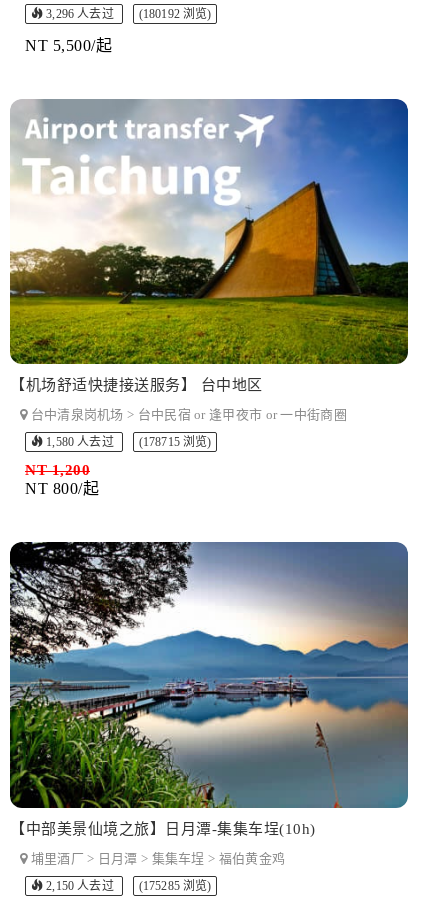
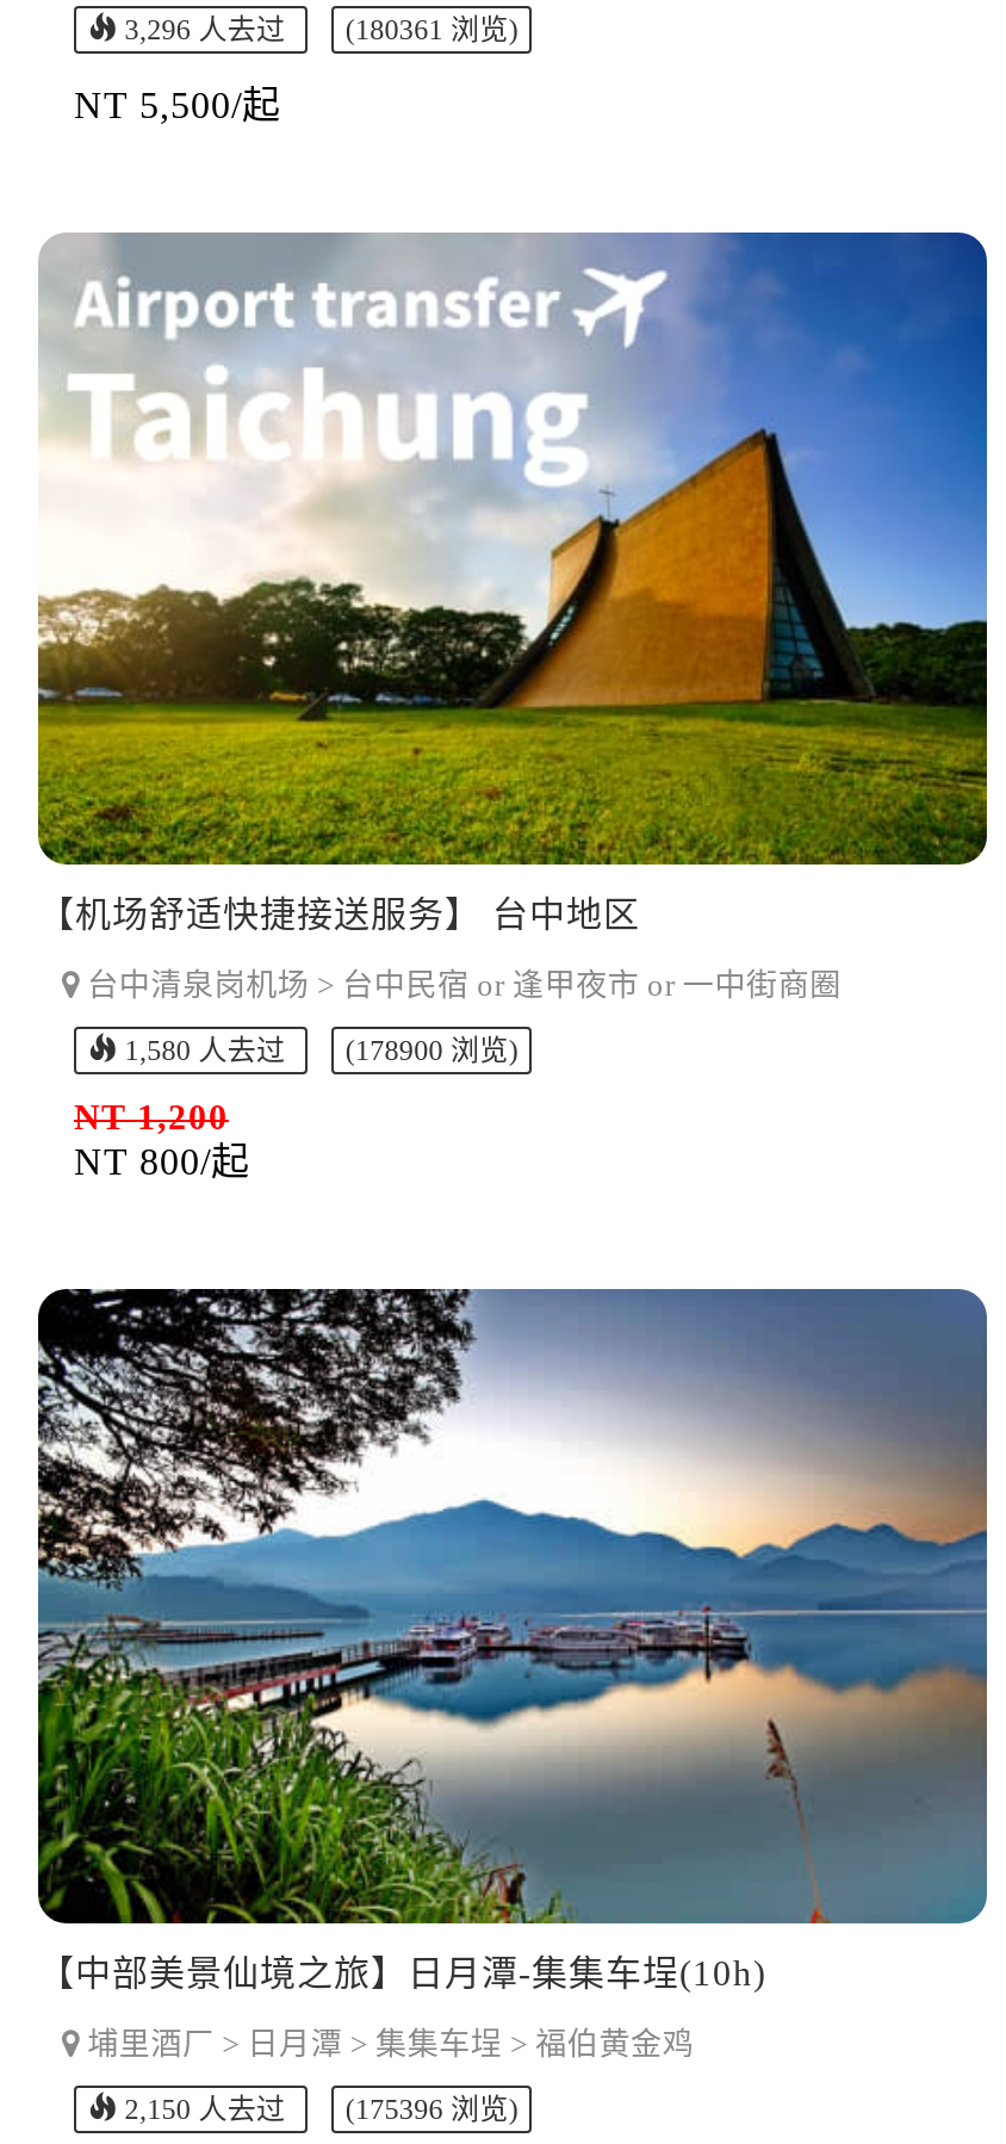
- 3,296 人去过 (180192 浏览)
+ 3,296 人去过 (180361 浏览)

- 1,580 人去过 (178715 浏览)
+ 1,580 人去过 (178900 浏览)

- 2,150 人去过 (175285 浏览)
+ 2,150 人去过 (175396 浏览)
